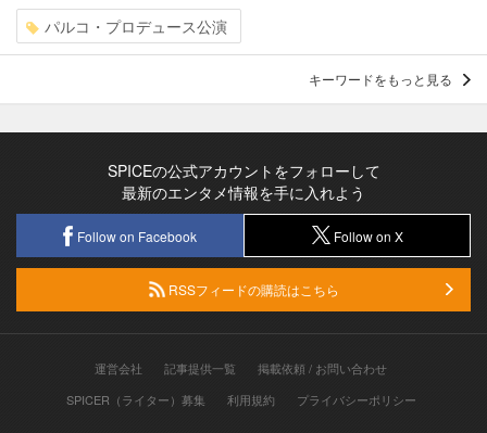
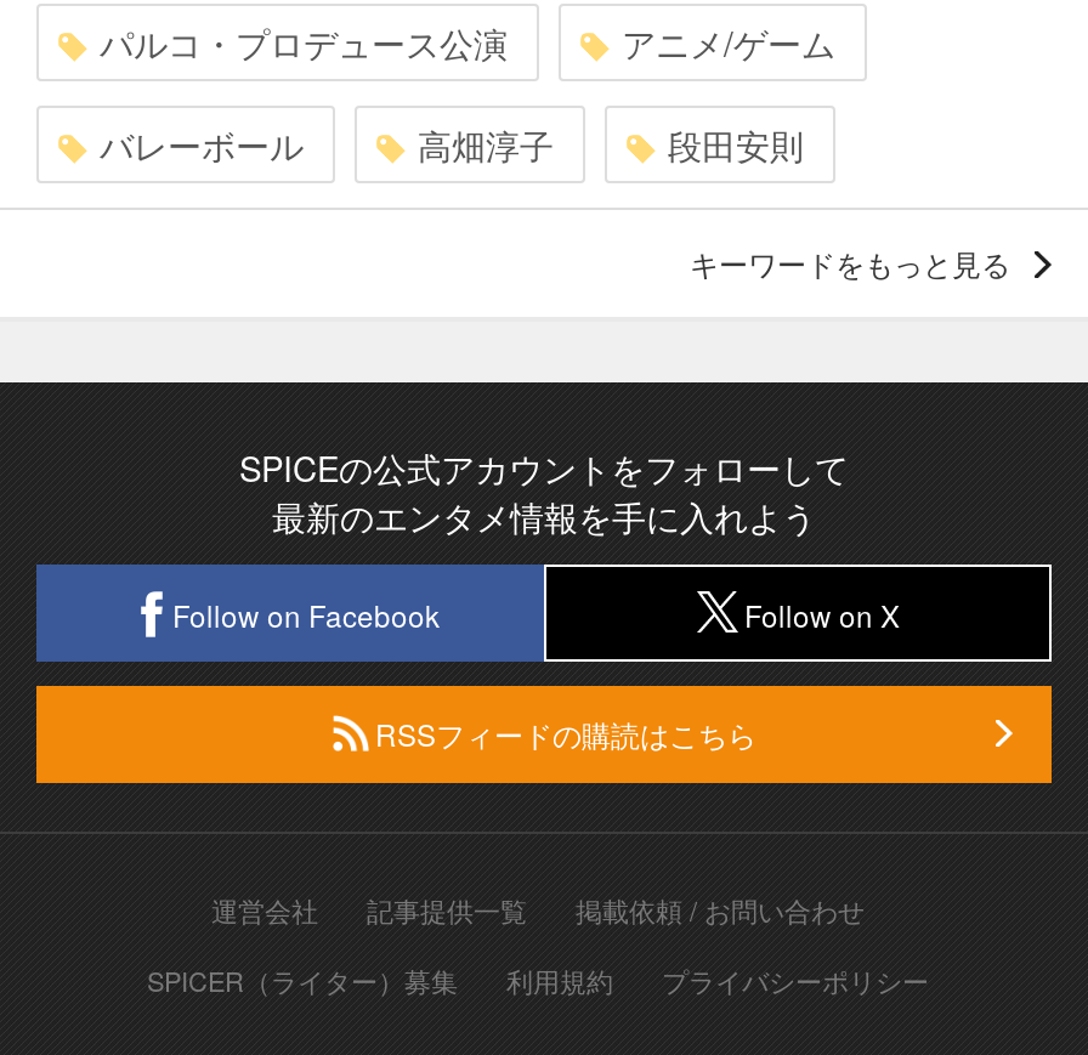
+ アニメ/ゲーム
+ バレーボール
+ 高畑淳子
+ 段田安則
